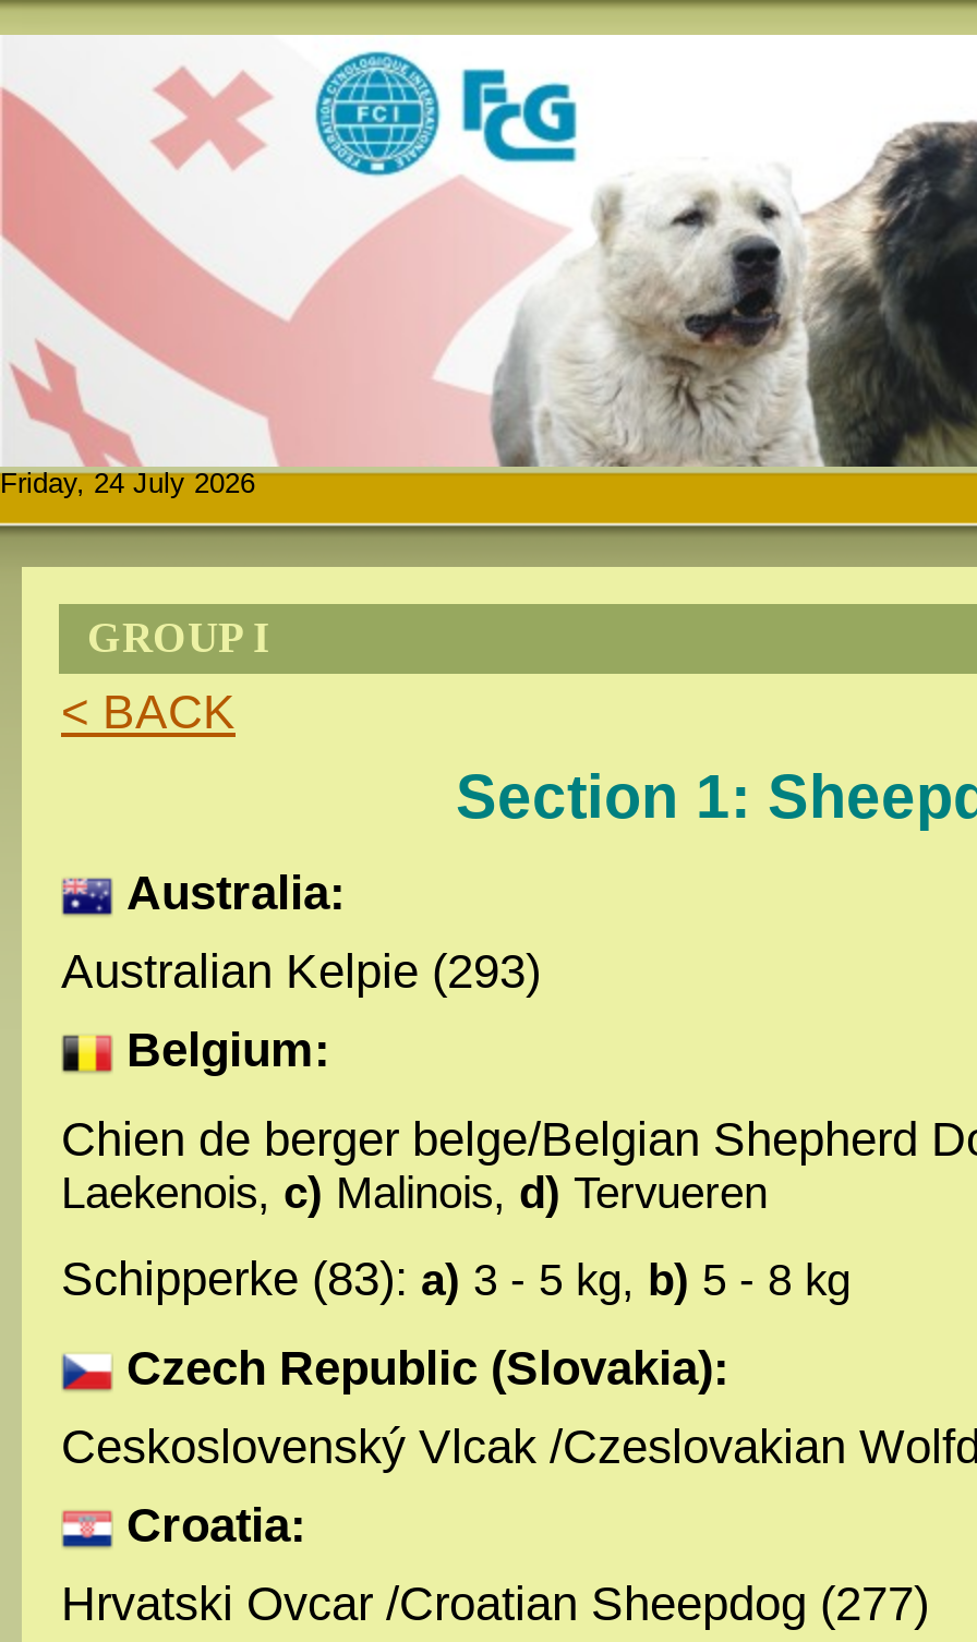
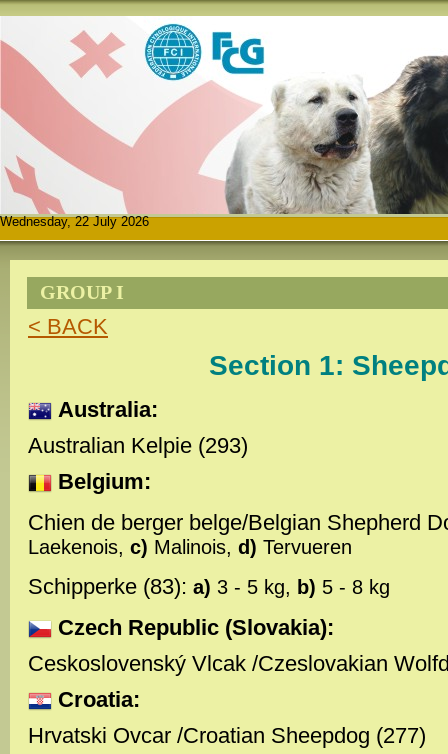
- Friday, 24 July 2026
+ Wednesday, 22 July 2026
